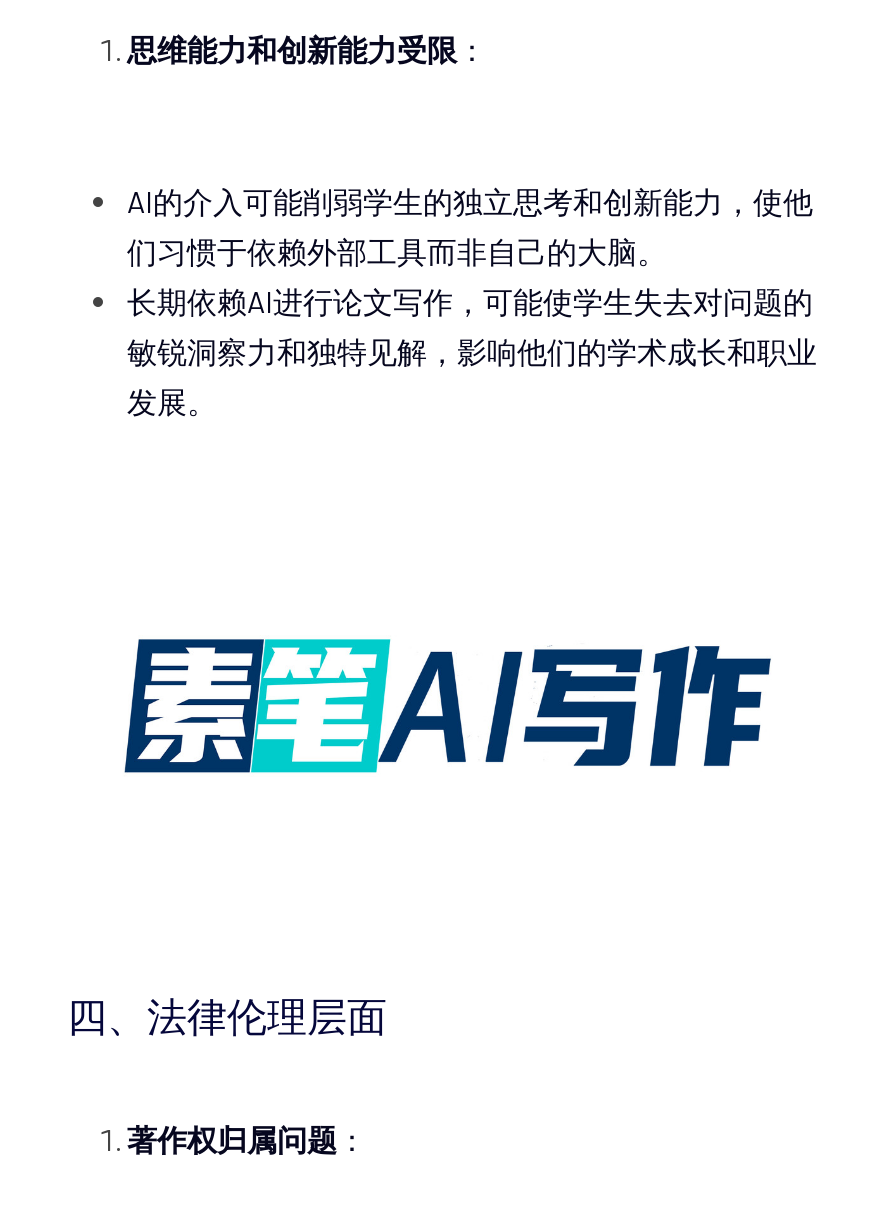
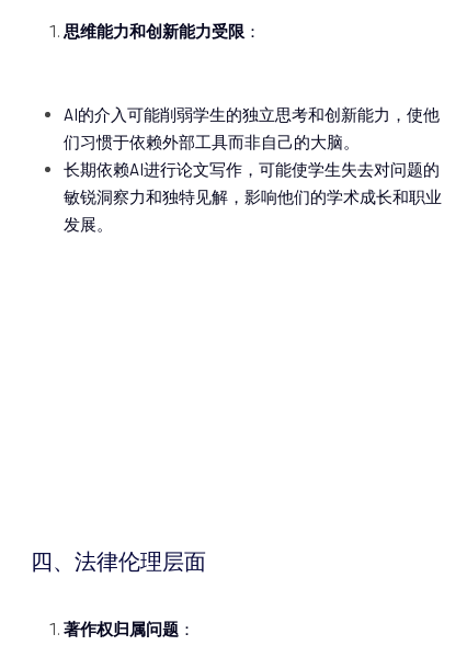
- [image]

- [image]
